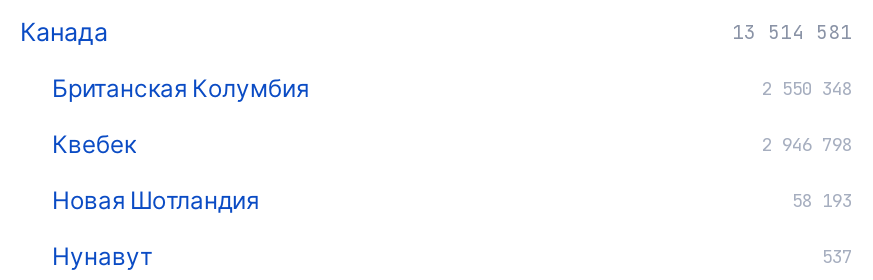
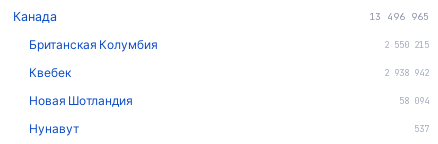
- 13 514 581
+ 13 496 965

- 2 550 348
+ 2 550 215

- 2 946 798
+ 2 938 942

- 58 193
+ 58 094
